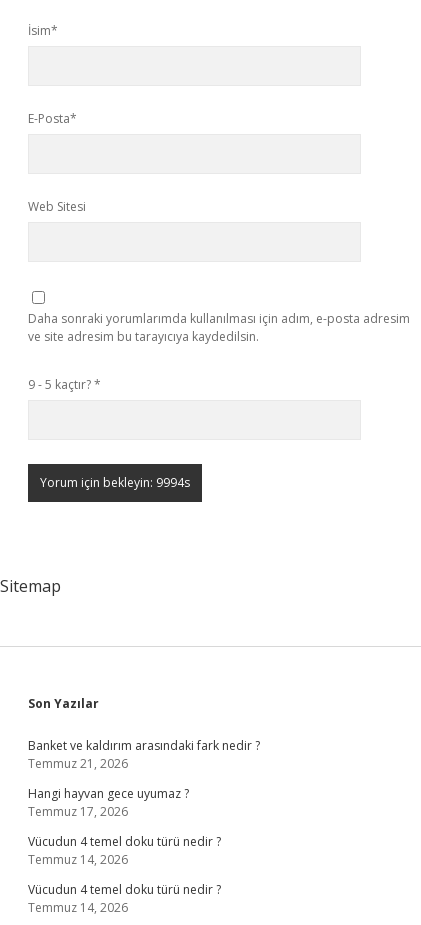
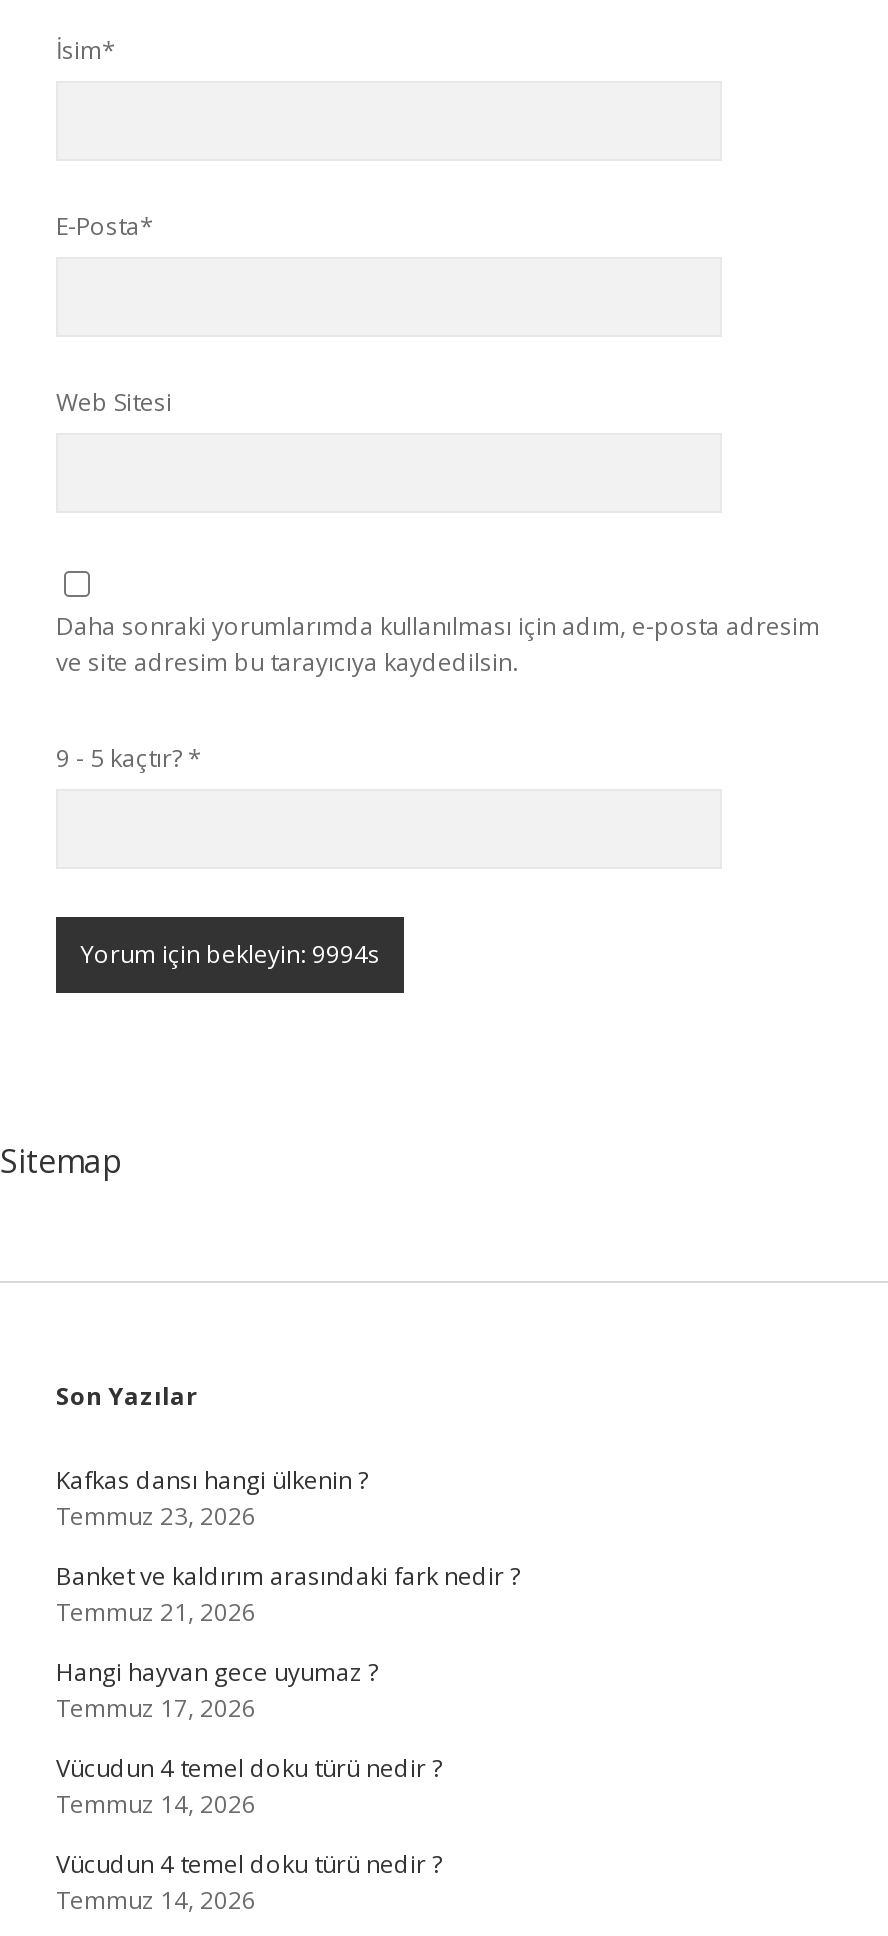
+ Kafkas dansı hangi ülkenin ?
+ Temmuz 23, 2026
